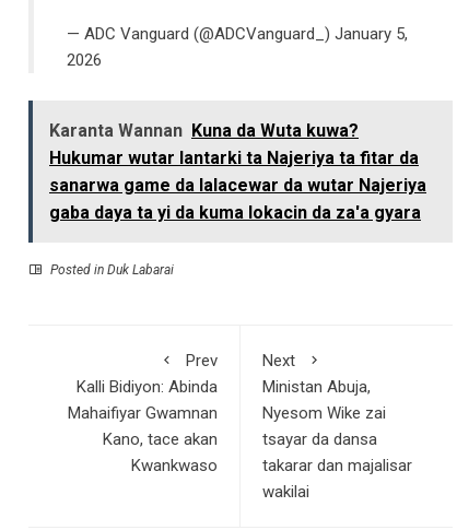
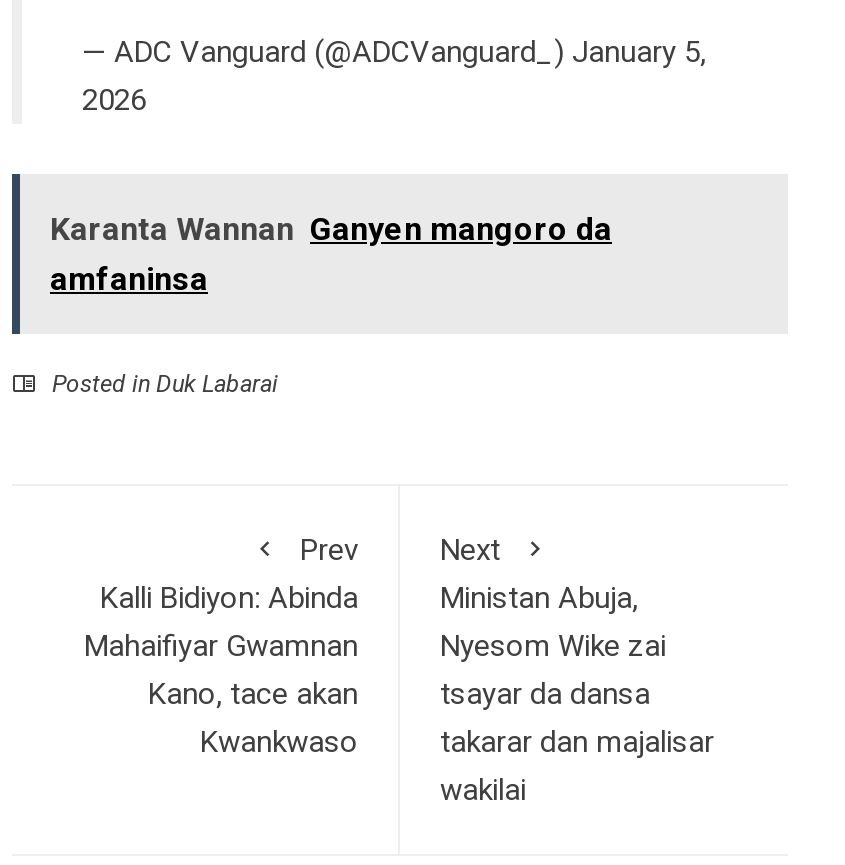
- Karanta Wannan Kuna da Wuta kuwa?
- Hukumar wutar lantarki ta Najeriya ta fitar da
- sanarwa game da lalacewar da wutar Najeriya
- gaba daya ta yi da kuma lokacin da za'a gyara
+ Karanta Wannan Ganyen mangoro da
+ amfaninsa
